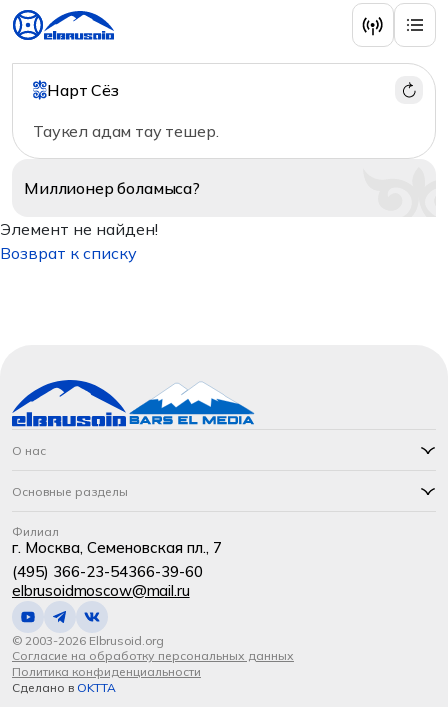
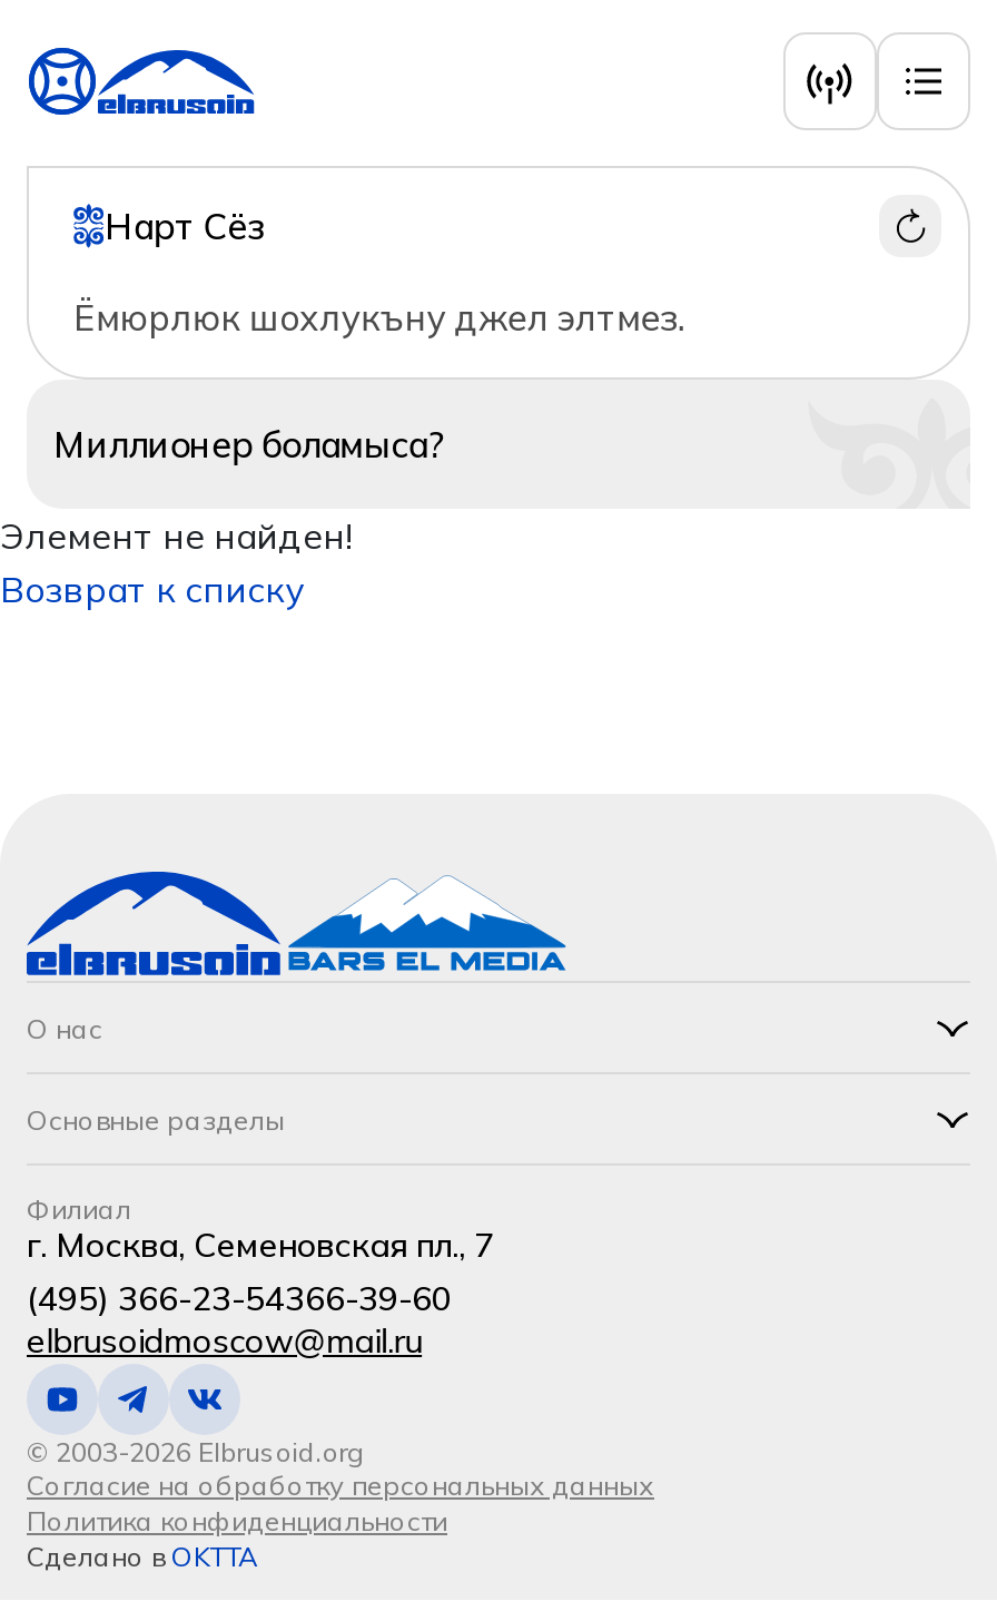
- Таукел адам тау тешер.
+ Ёмюрлюк шохлукъну джел элтмез.
